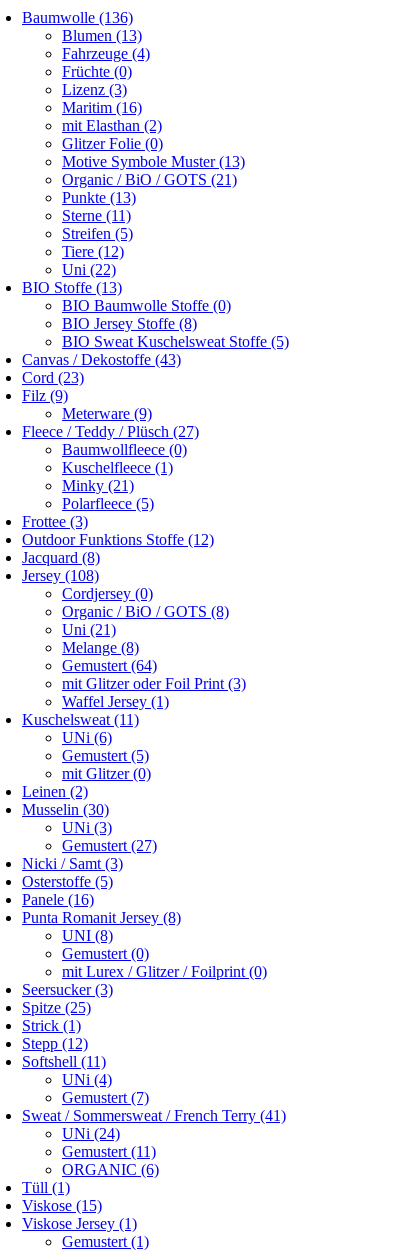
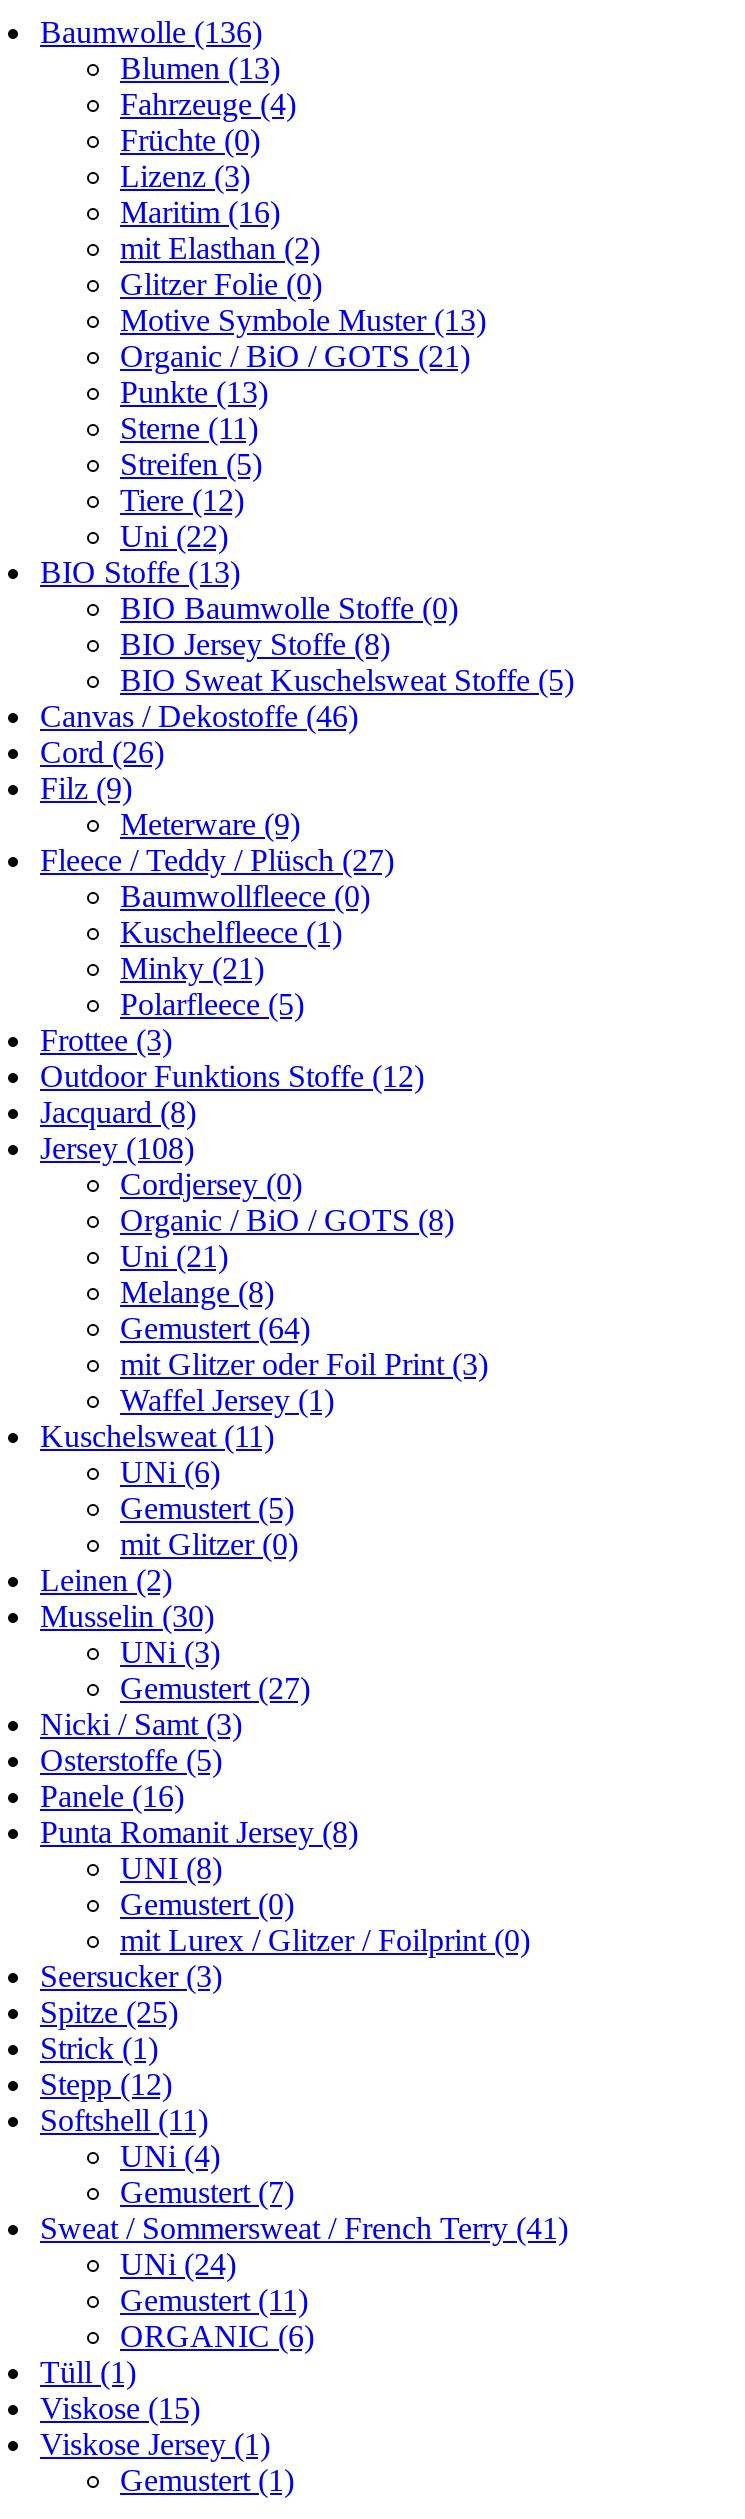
- Canvas / Dekostoffe (43)
+ Canvas / Dekostoffe (46)

- Cord (23)
+ Cord (26)
